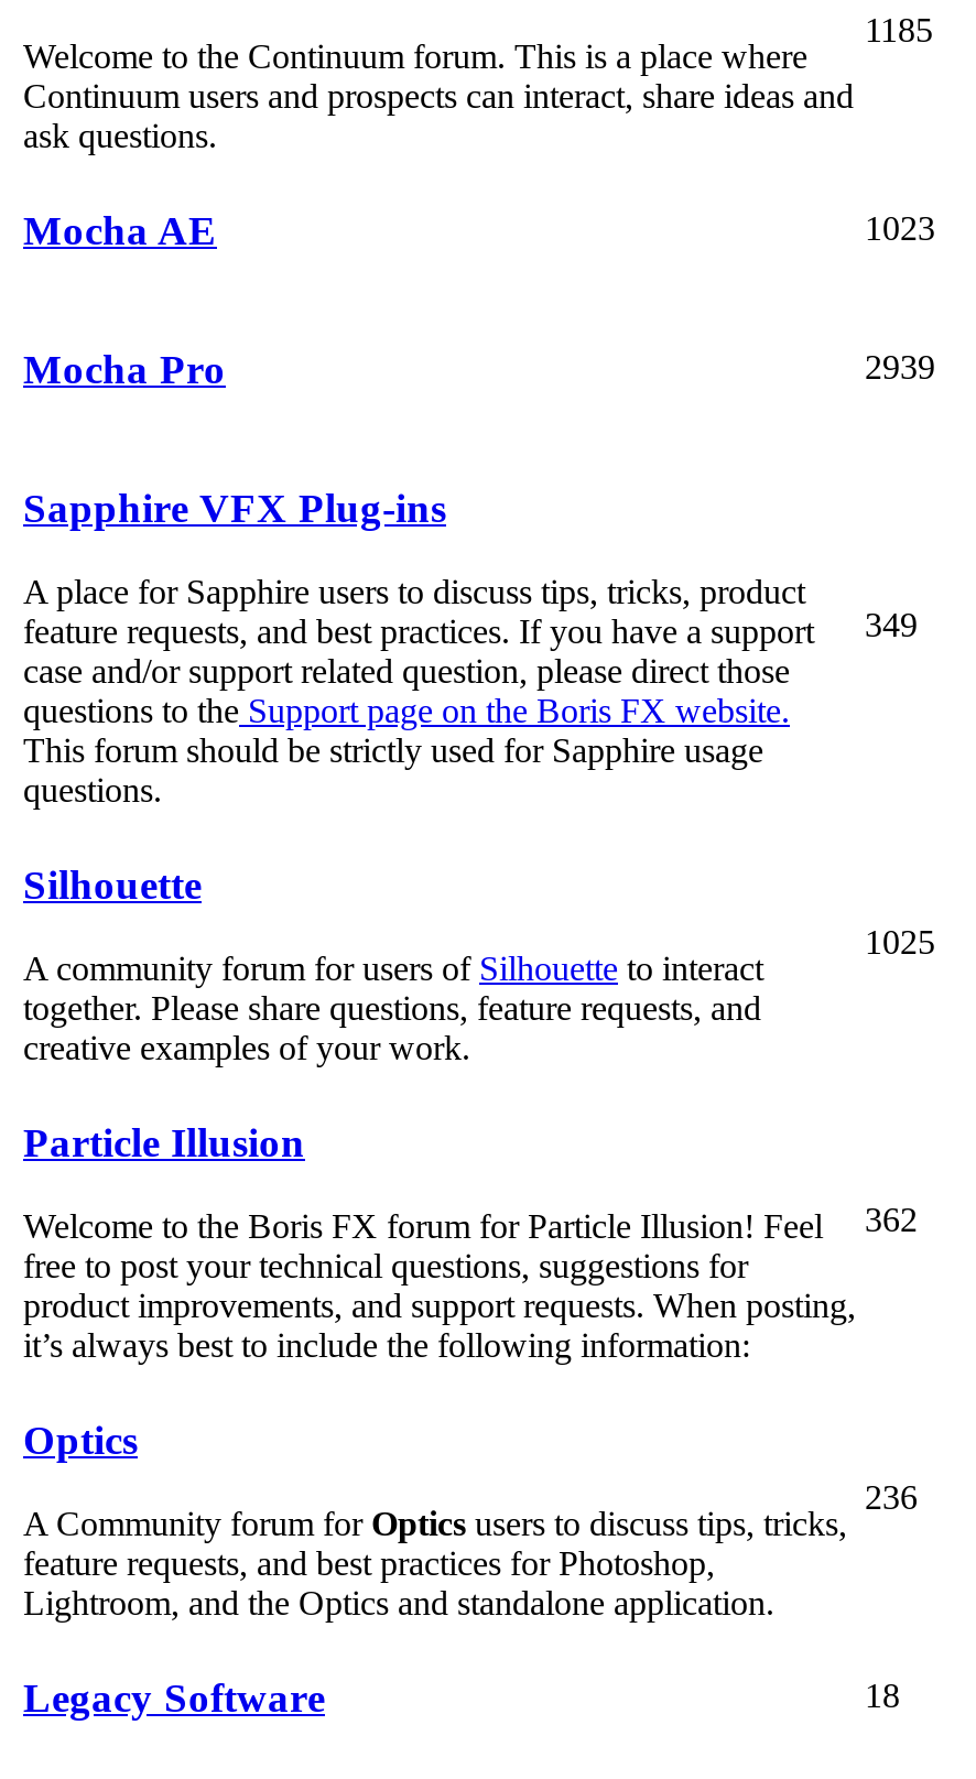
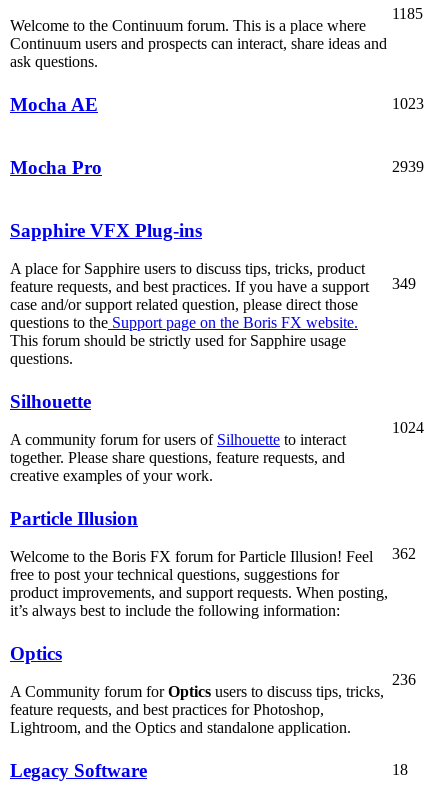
- 1025
+ 1024
